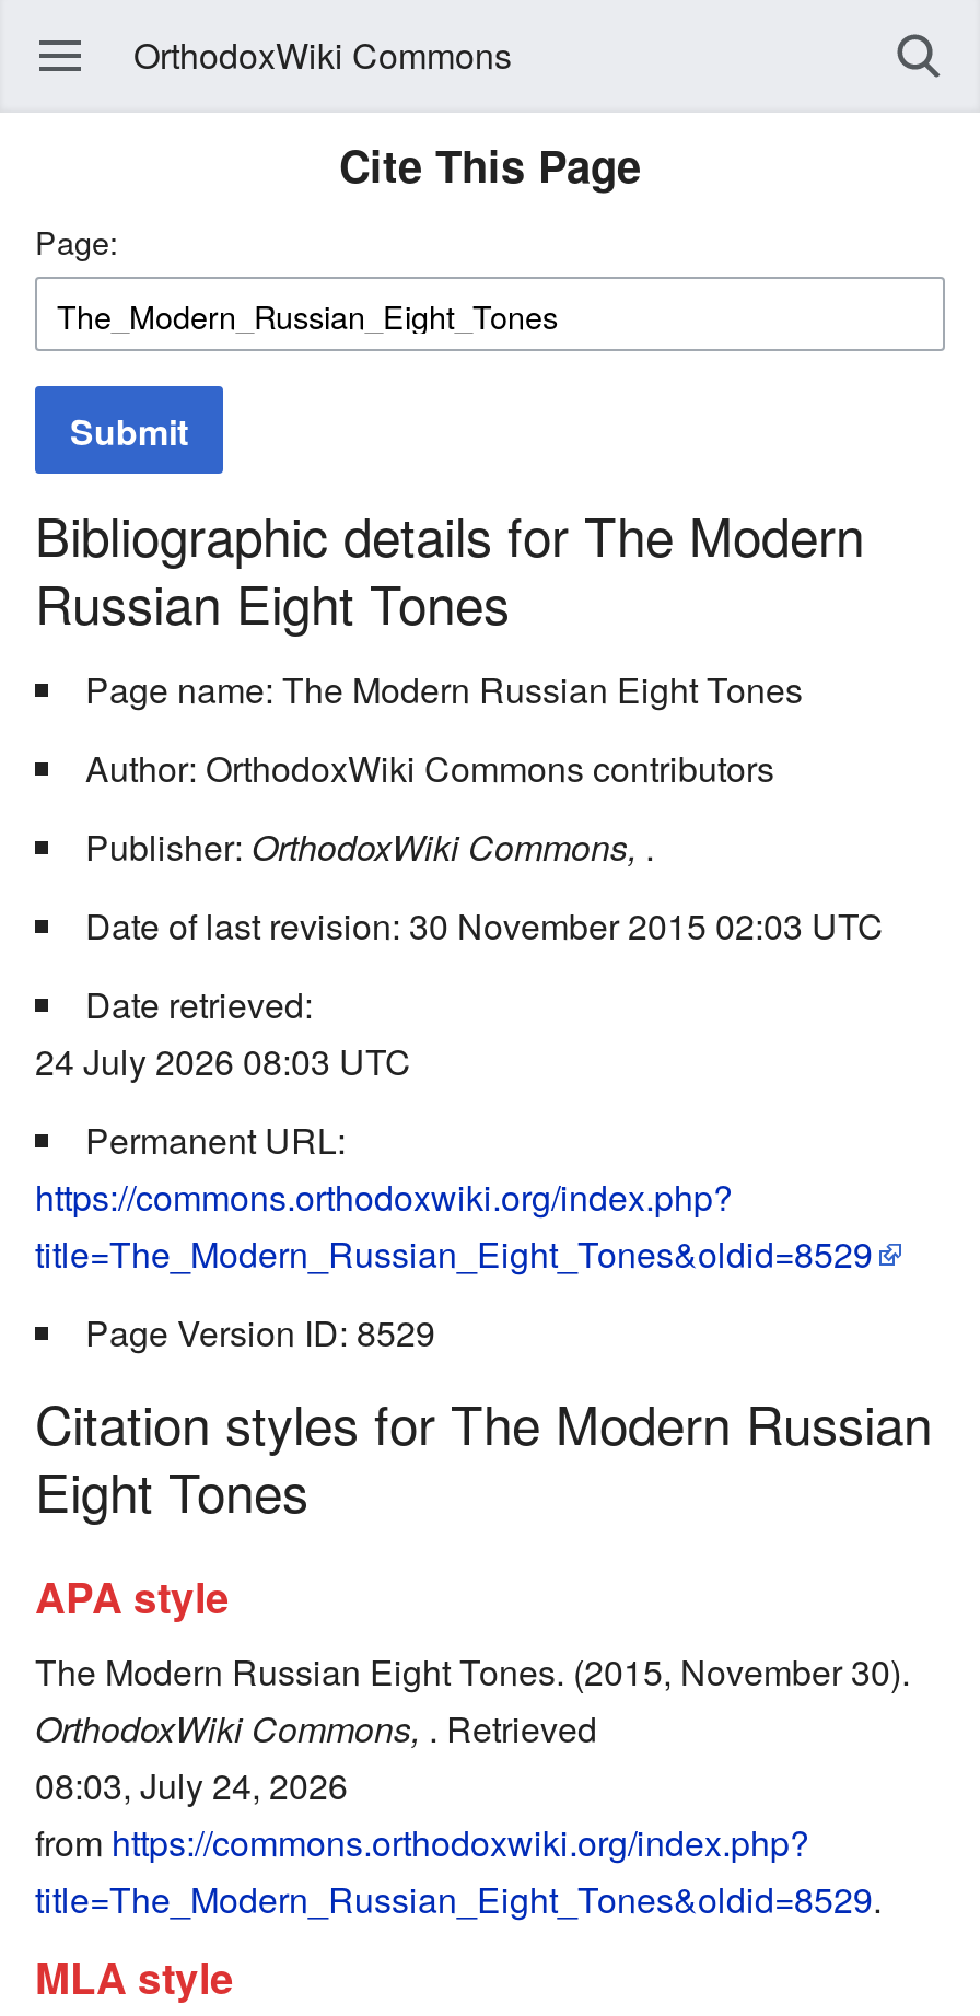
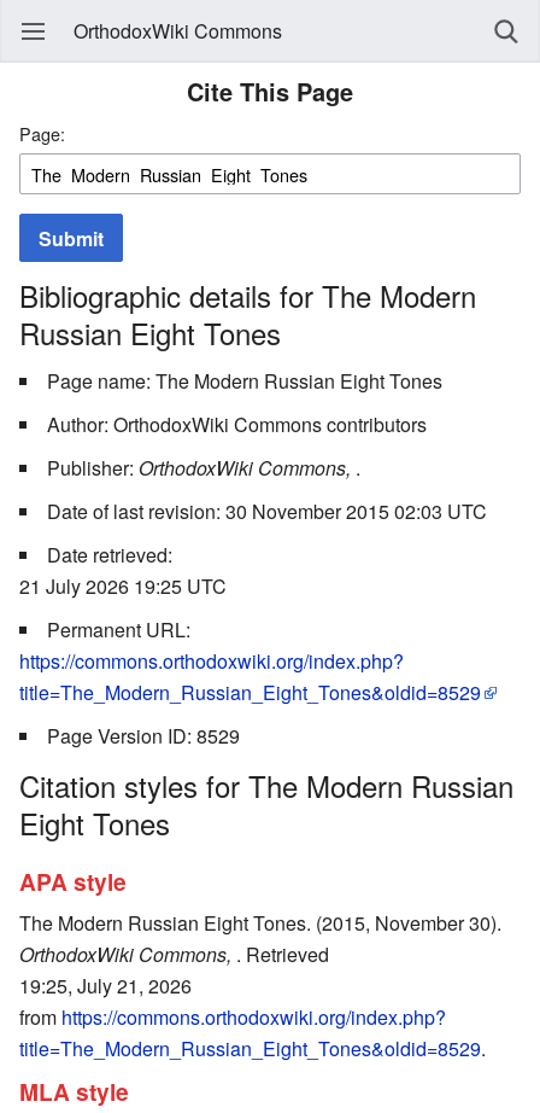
- 24 July 2026 08:03 UTC
+ 21 July 2026 19:25 UTC

- 08:03, July 24, 2026
+ 19:25, July 21, 2026
